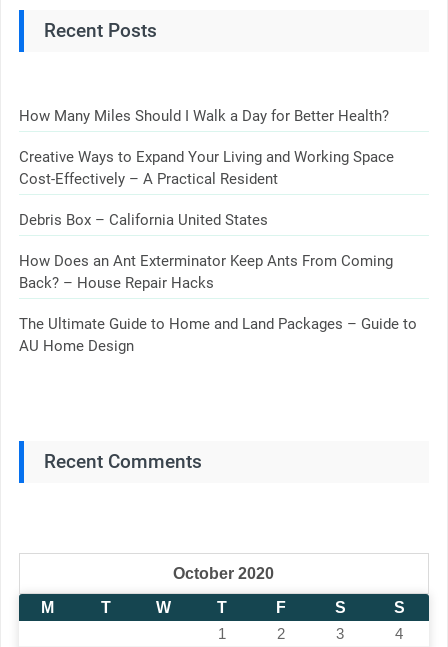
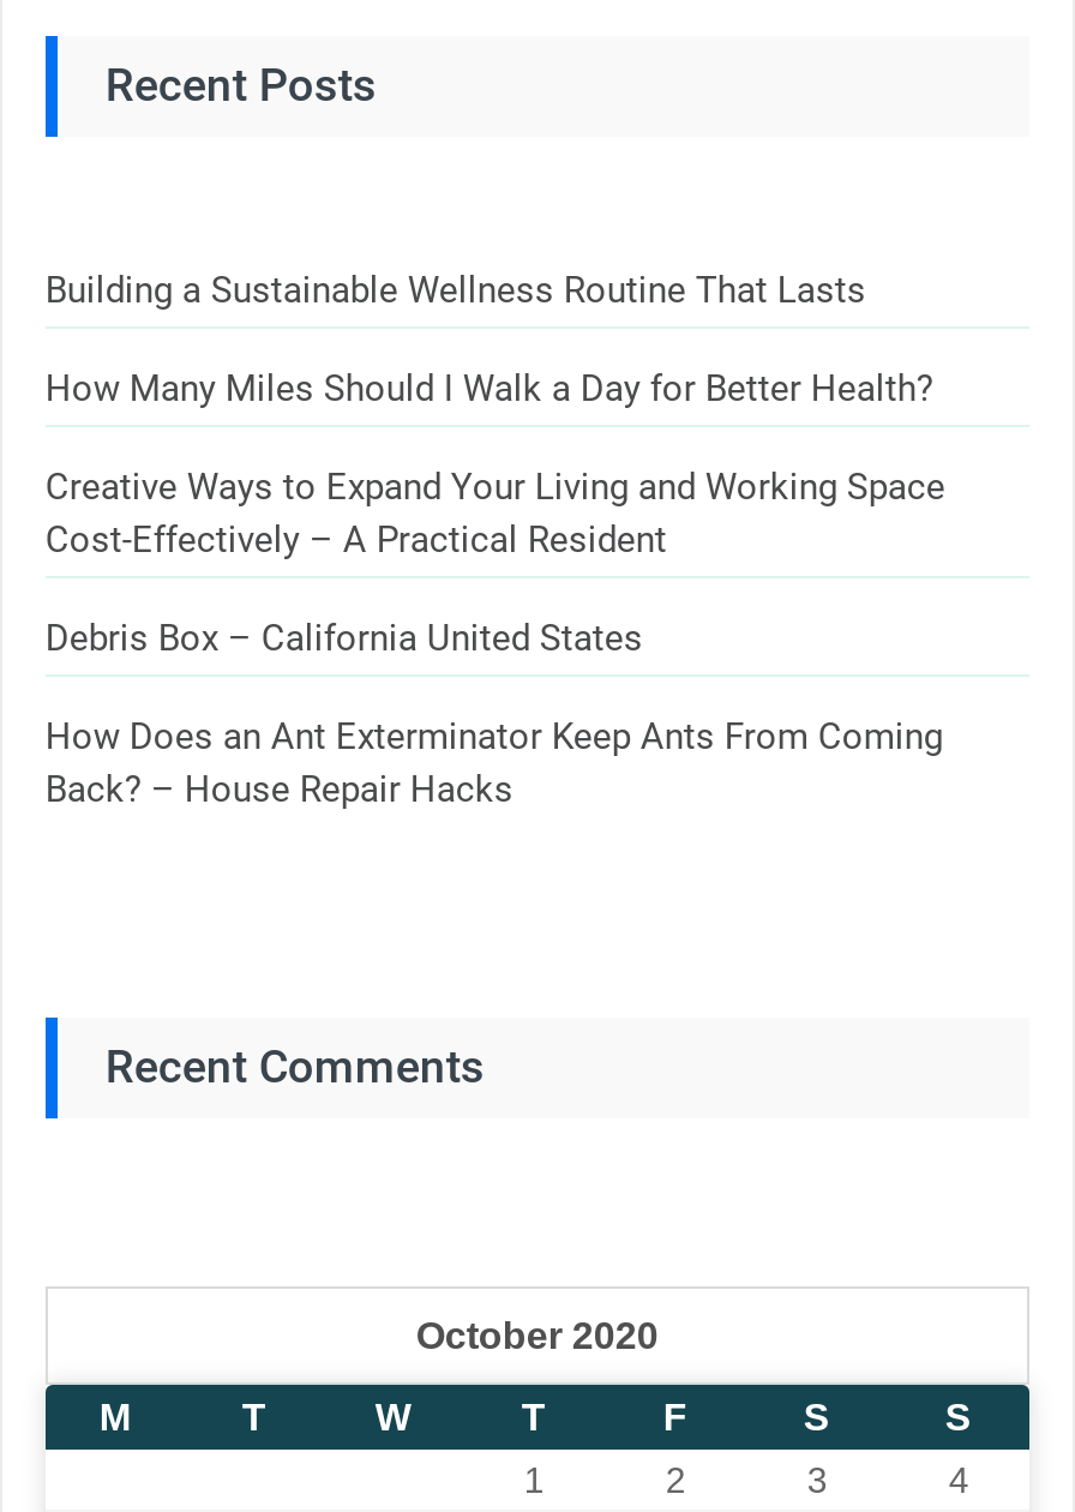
+ Building a Sustainable Wellness Routine That Lasts

moved down: How Many Miles Should I Walk a Day for Better Health? | Creative Ways to Expand Your Living and Working Space | Cost-Effectively – A Practical Resident | Debris Box – California United States | How Does an Ant Exterminator Keep Ants From Coming | Back? – House Repair Hacks

- The Ultimate Guide to Home and Land Packages – Guide to
- AU Home Design
